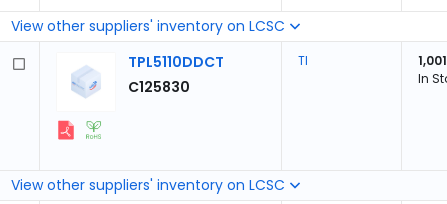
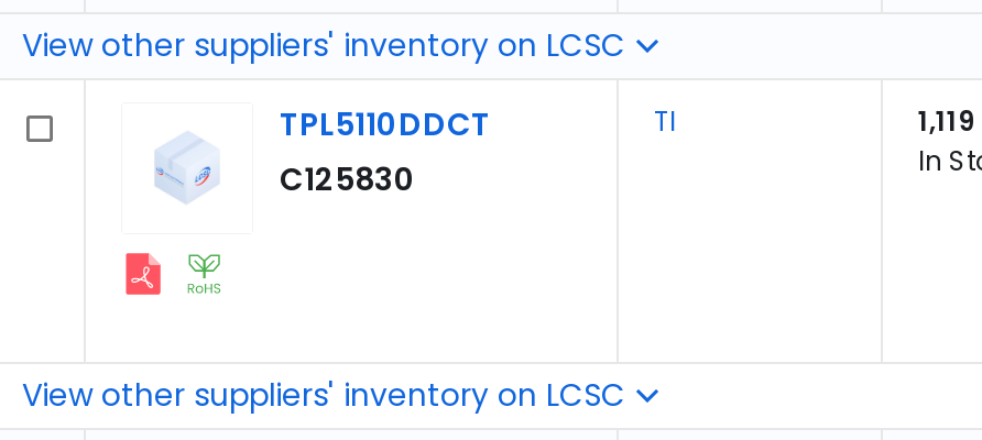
- 1,001
+ 1,119
